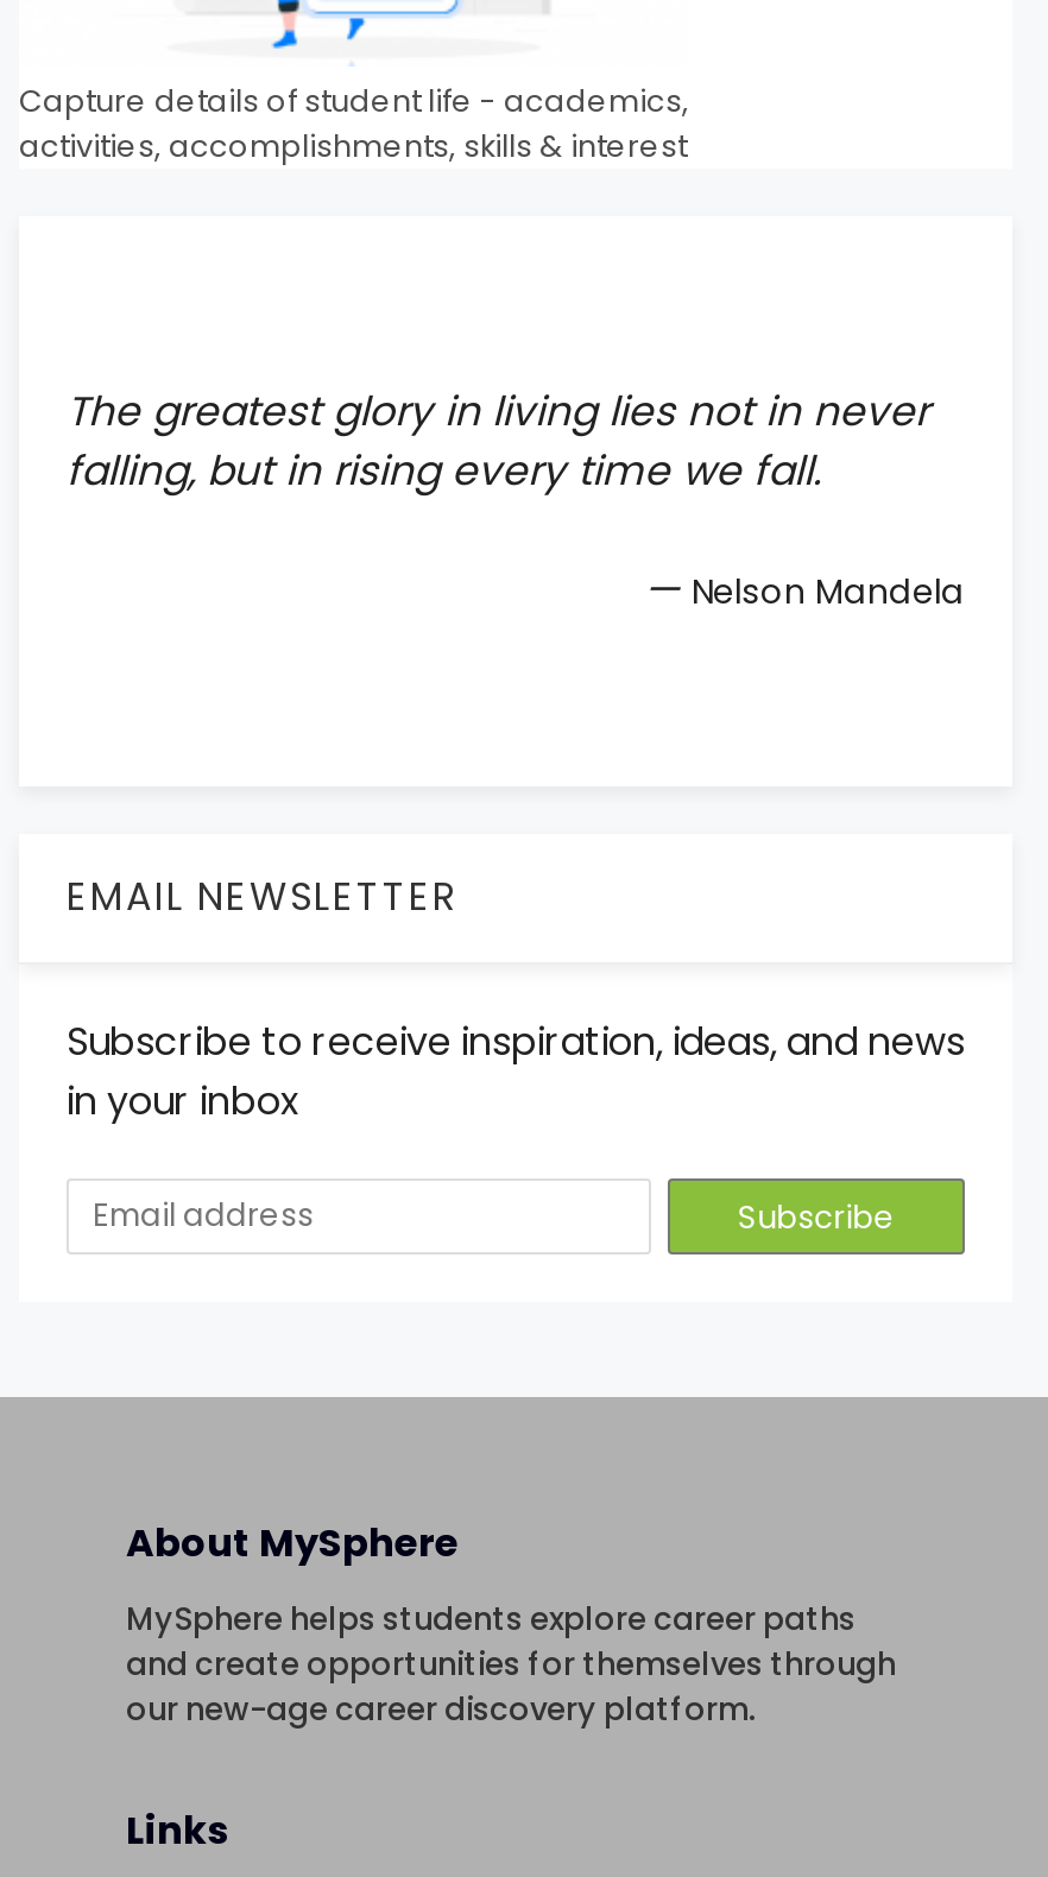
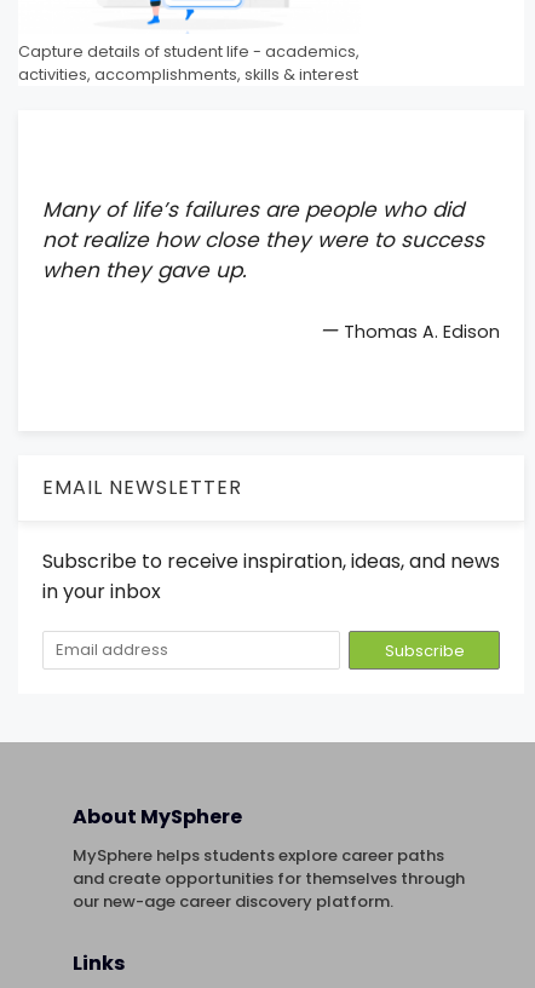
- The greatest glory in living lies not in never
- falling, but in rising every time we fall.
+ Many of life’s failures are people who did
+ not realize how close they were to success
+ when they gave up.

- — Nelson Mandela
+ — Thomas A. Edison
